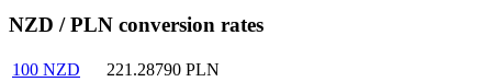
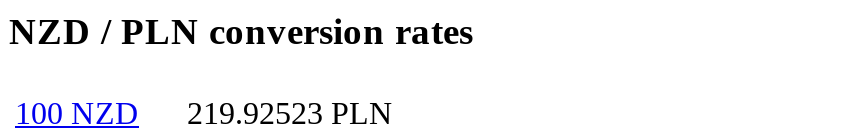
- 100 NZD 221.28790 PLN
+ 100 NZD 219.92523 PLN
